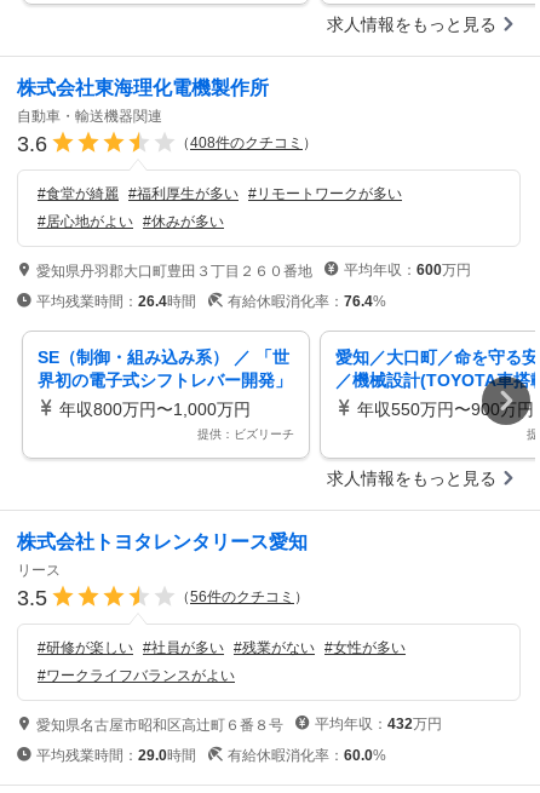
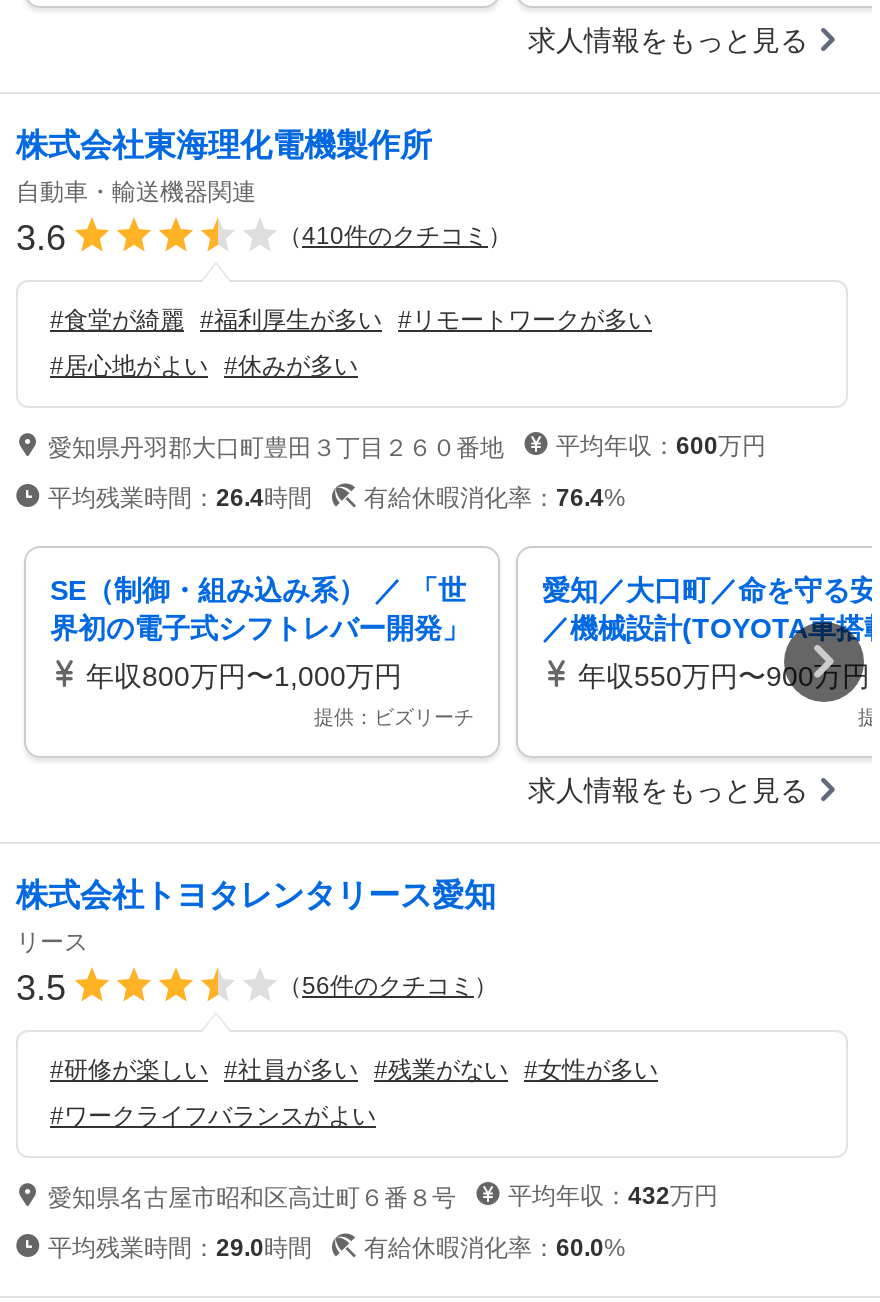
- （408件のクチコミ）
+ （410件のクチコミ）
